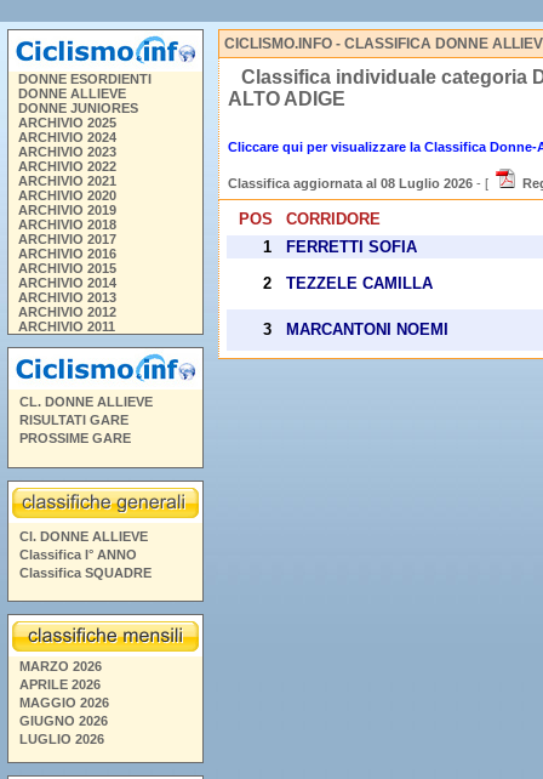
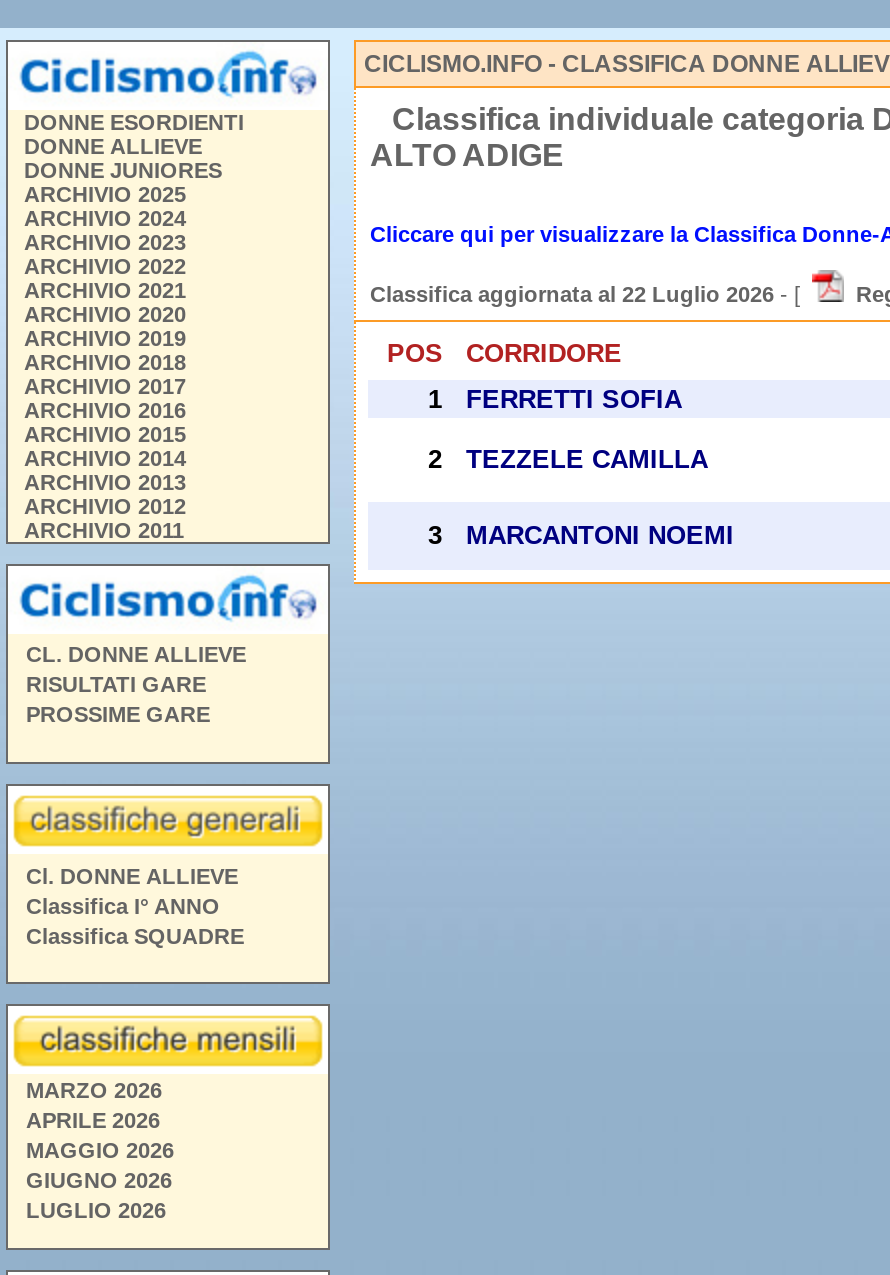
- Classifica aggiornata al 08 Luglio 2026 - [
+ Classifica aggiornata al 22 Luglio 2026 - [
